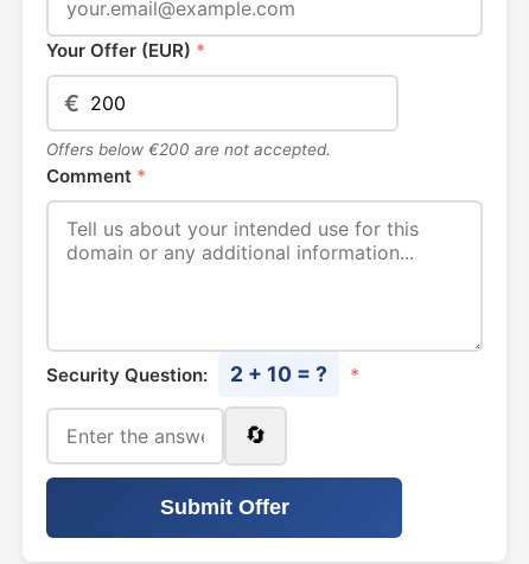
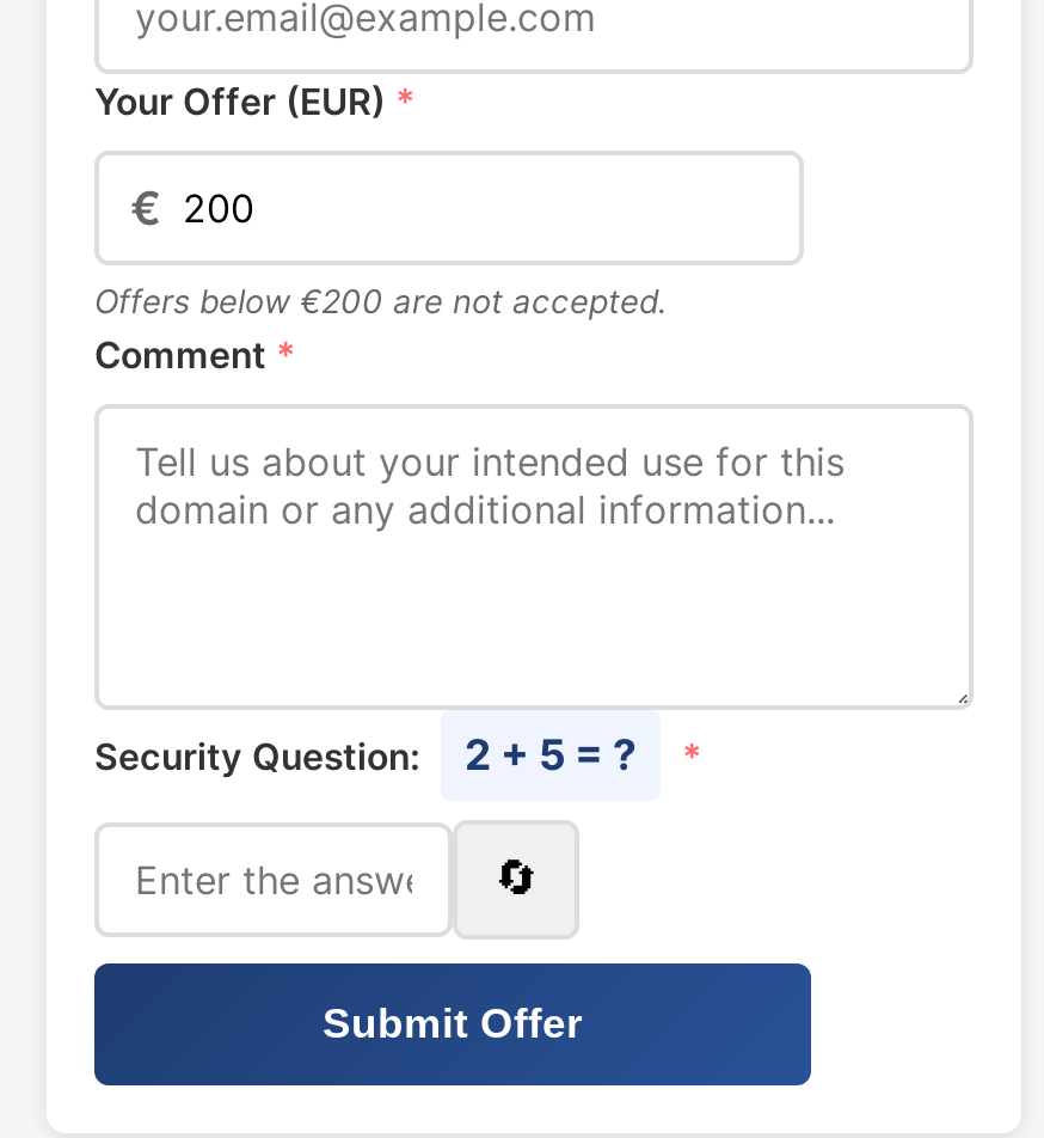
- 2 + 10 = ?
+ 2 + 5 = ?
